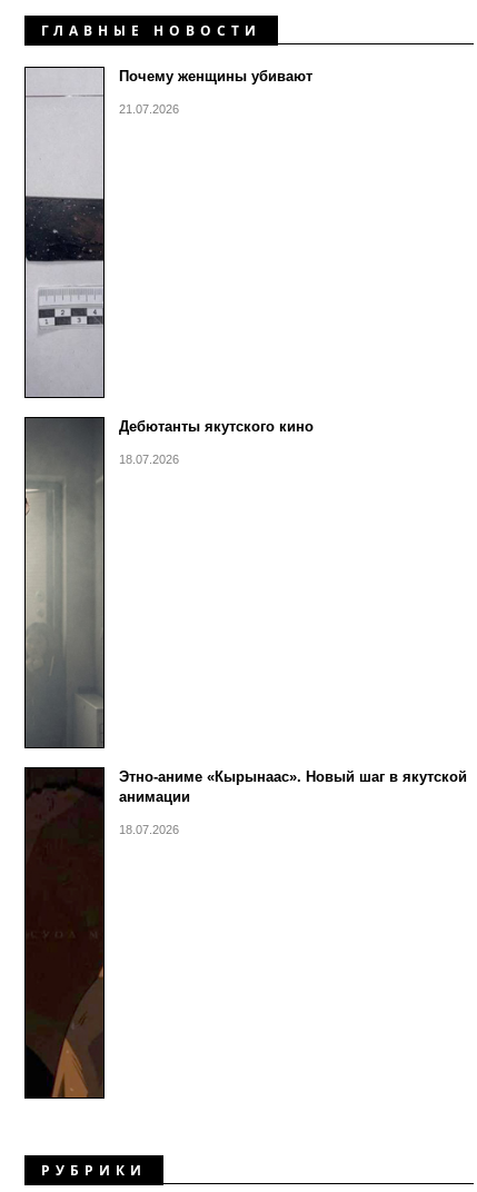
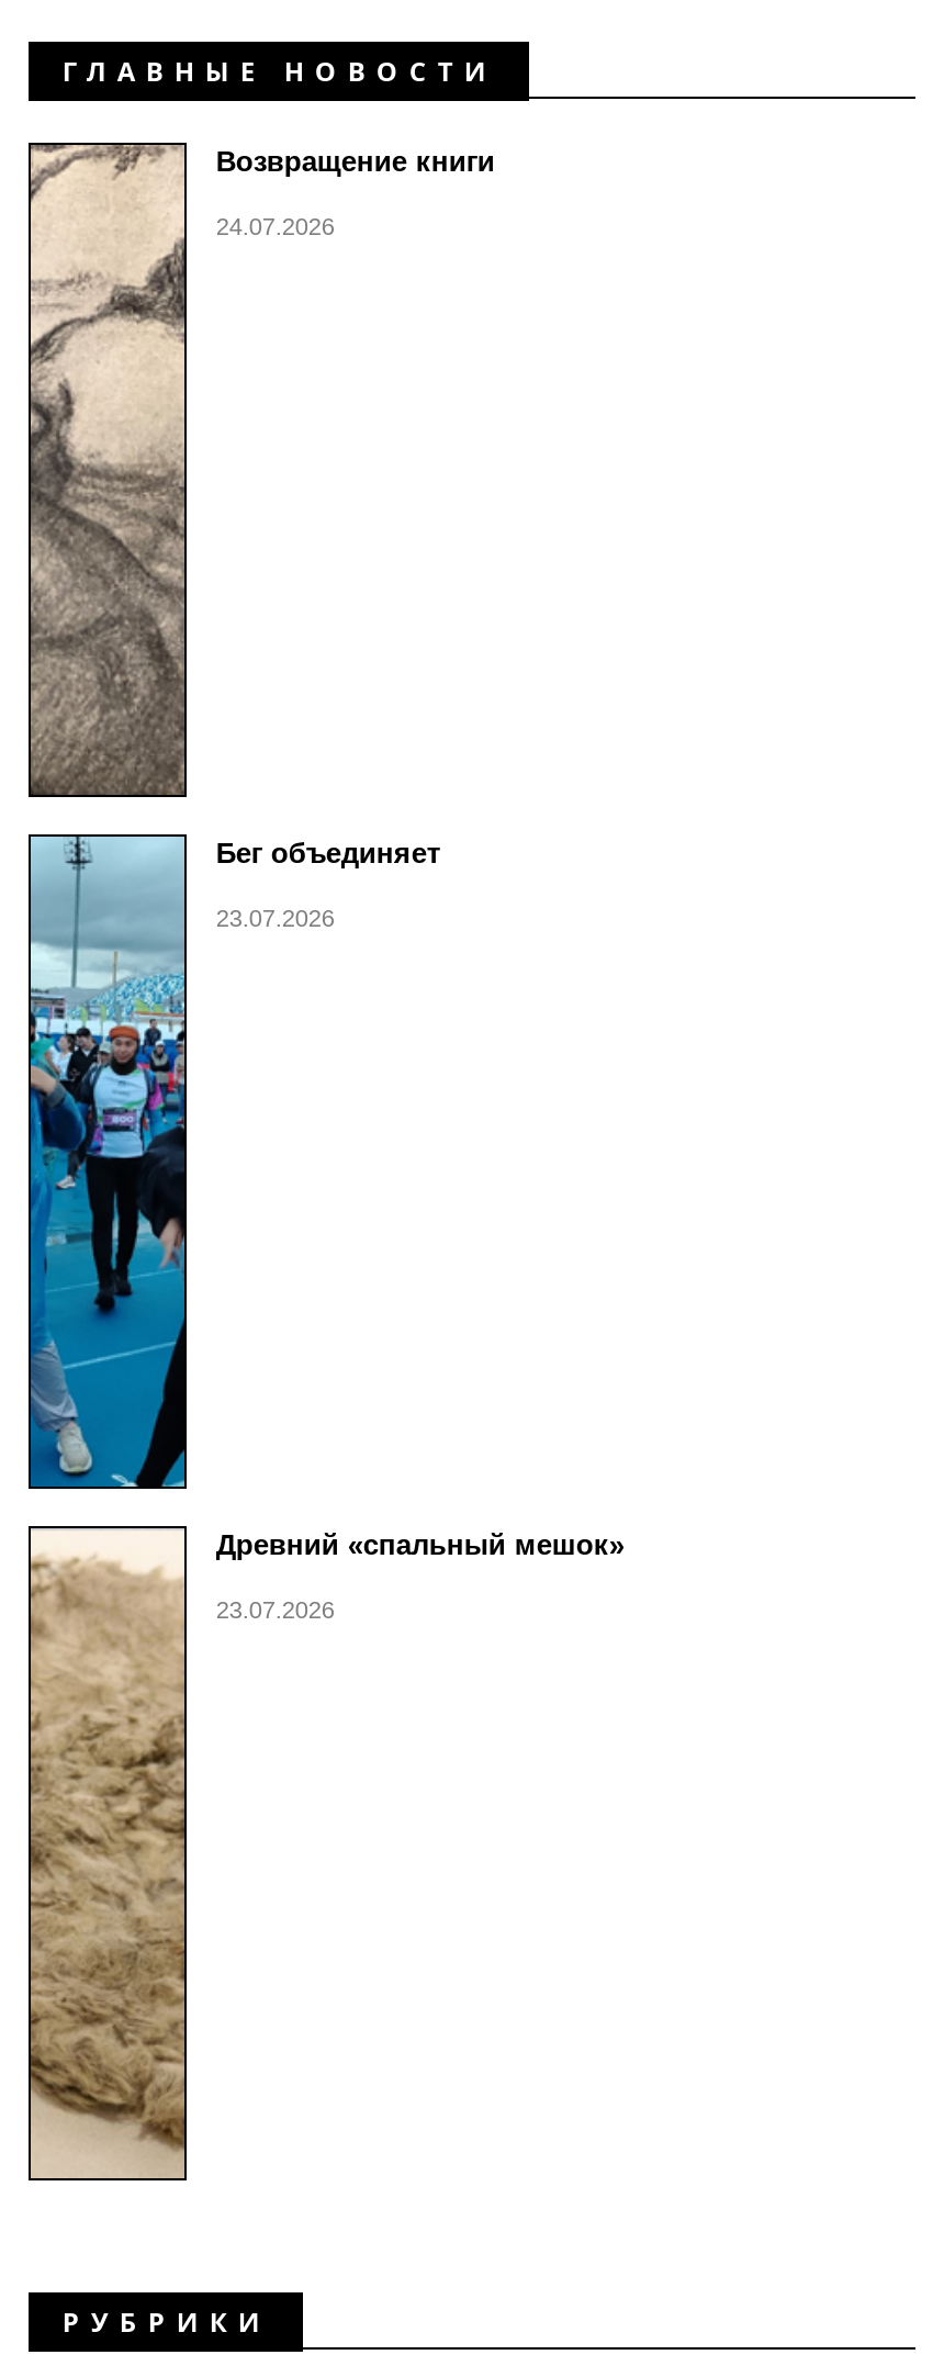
- [image]
- Почему женщины убивают
+ [image]
+ Возвращение книги

- 21.07.2026
+ 24.07.2026

- [image]
- Дебютанты якутского кино
+ [image]
+ Бег объединяет

- 18.07.2026
+ 23.07.2026

- [image]
- Этно-аниме «Кырынаас». Новый шаг в якутской
- анимации
+ [image]
+ Древний «спальный мешок»

- 18.07.2026
+ 23.07.2026
